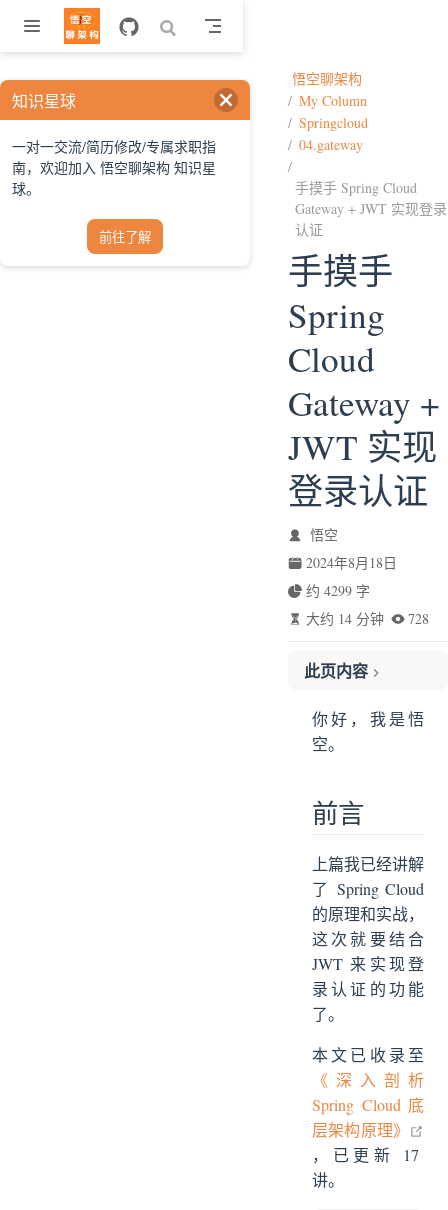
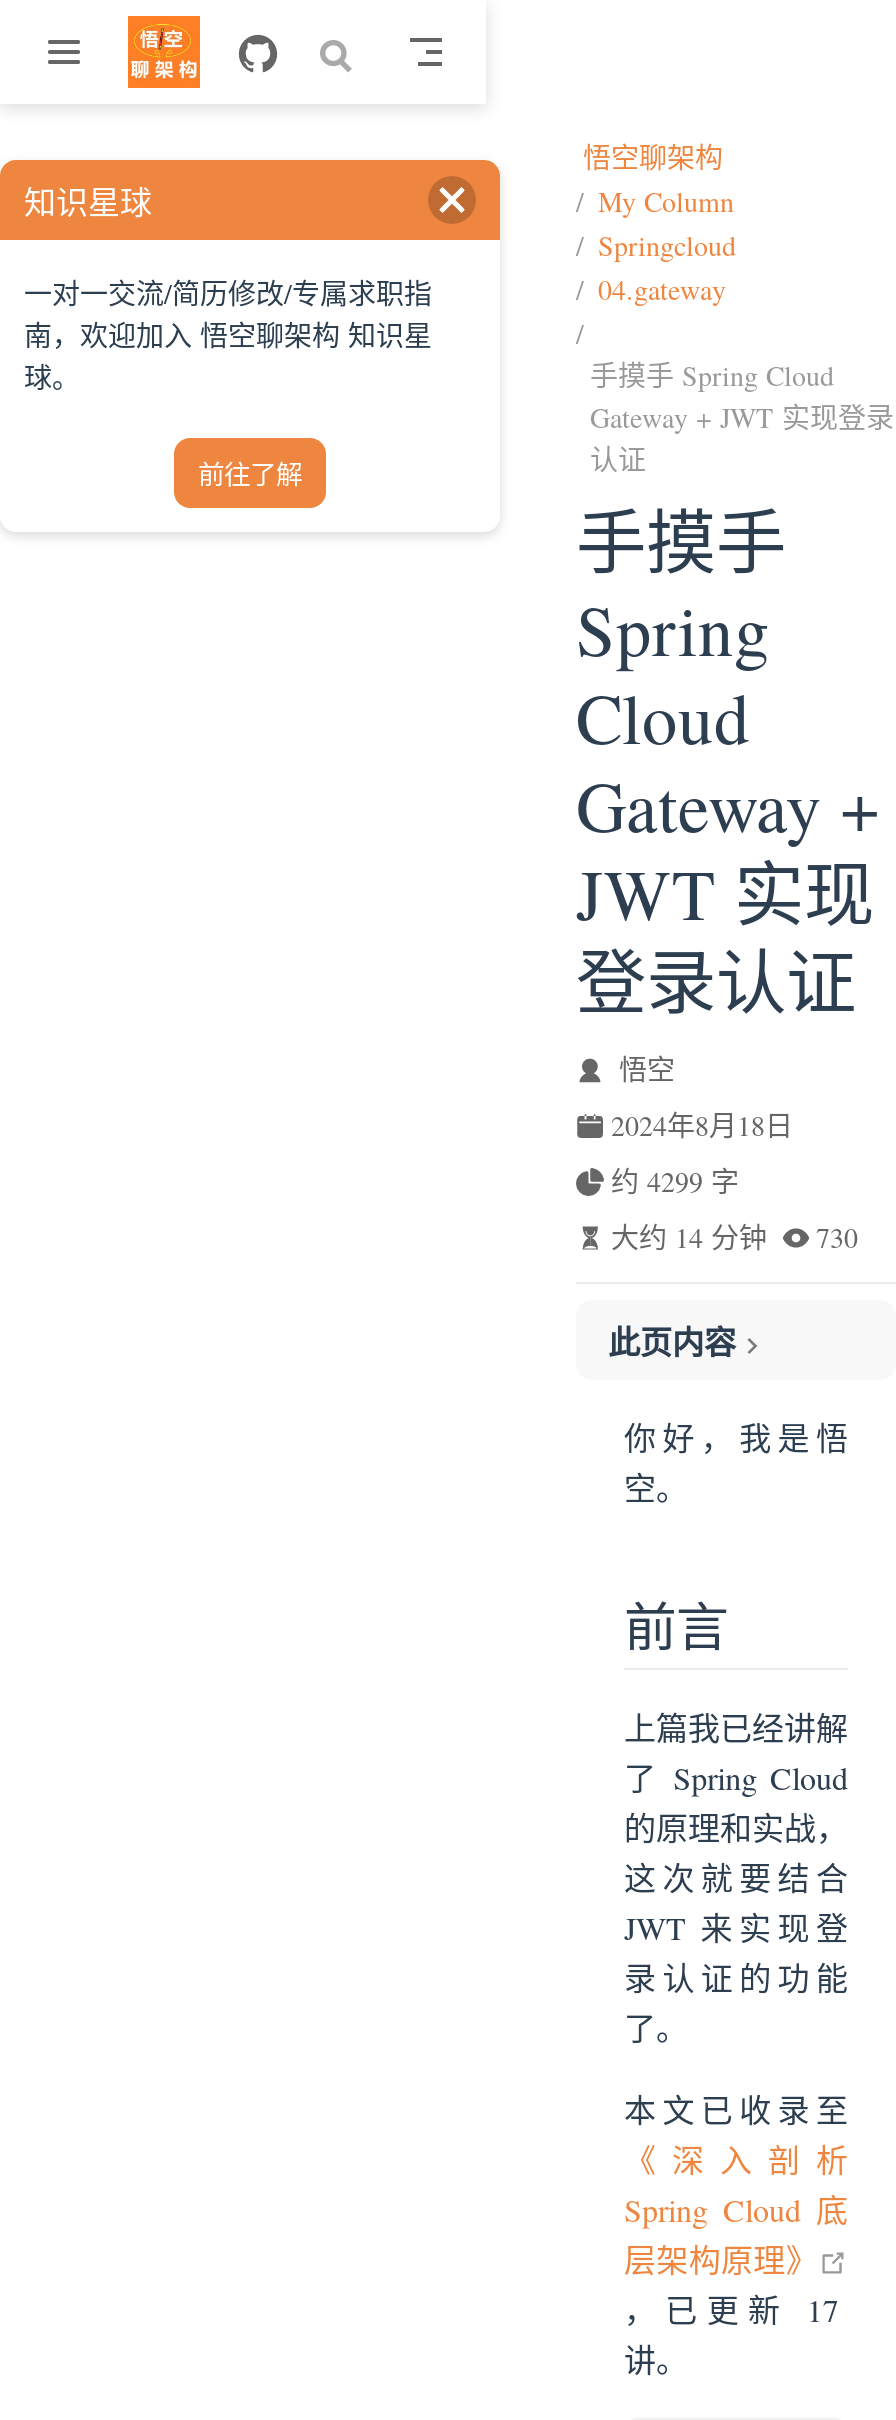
- 大约 14 分钟 728
+ 大约 14 分钟 730
